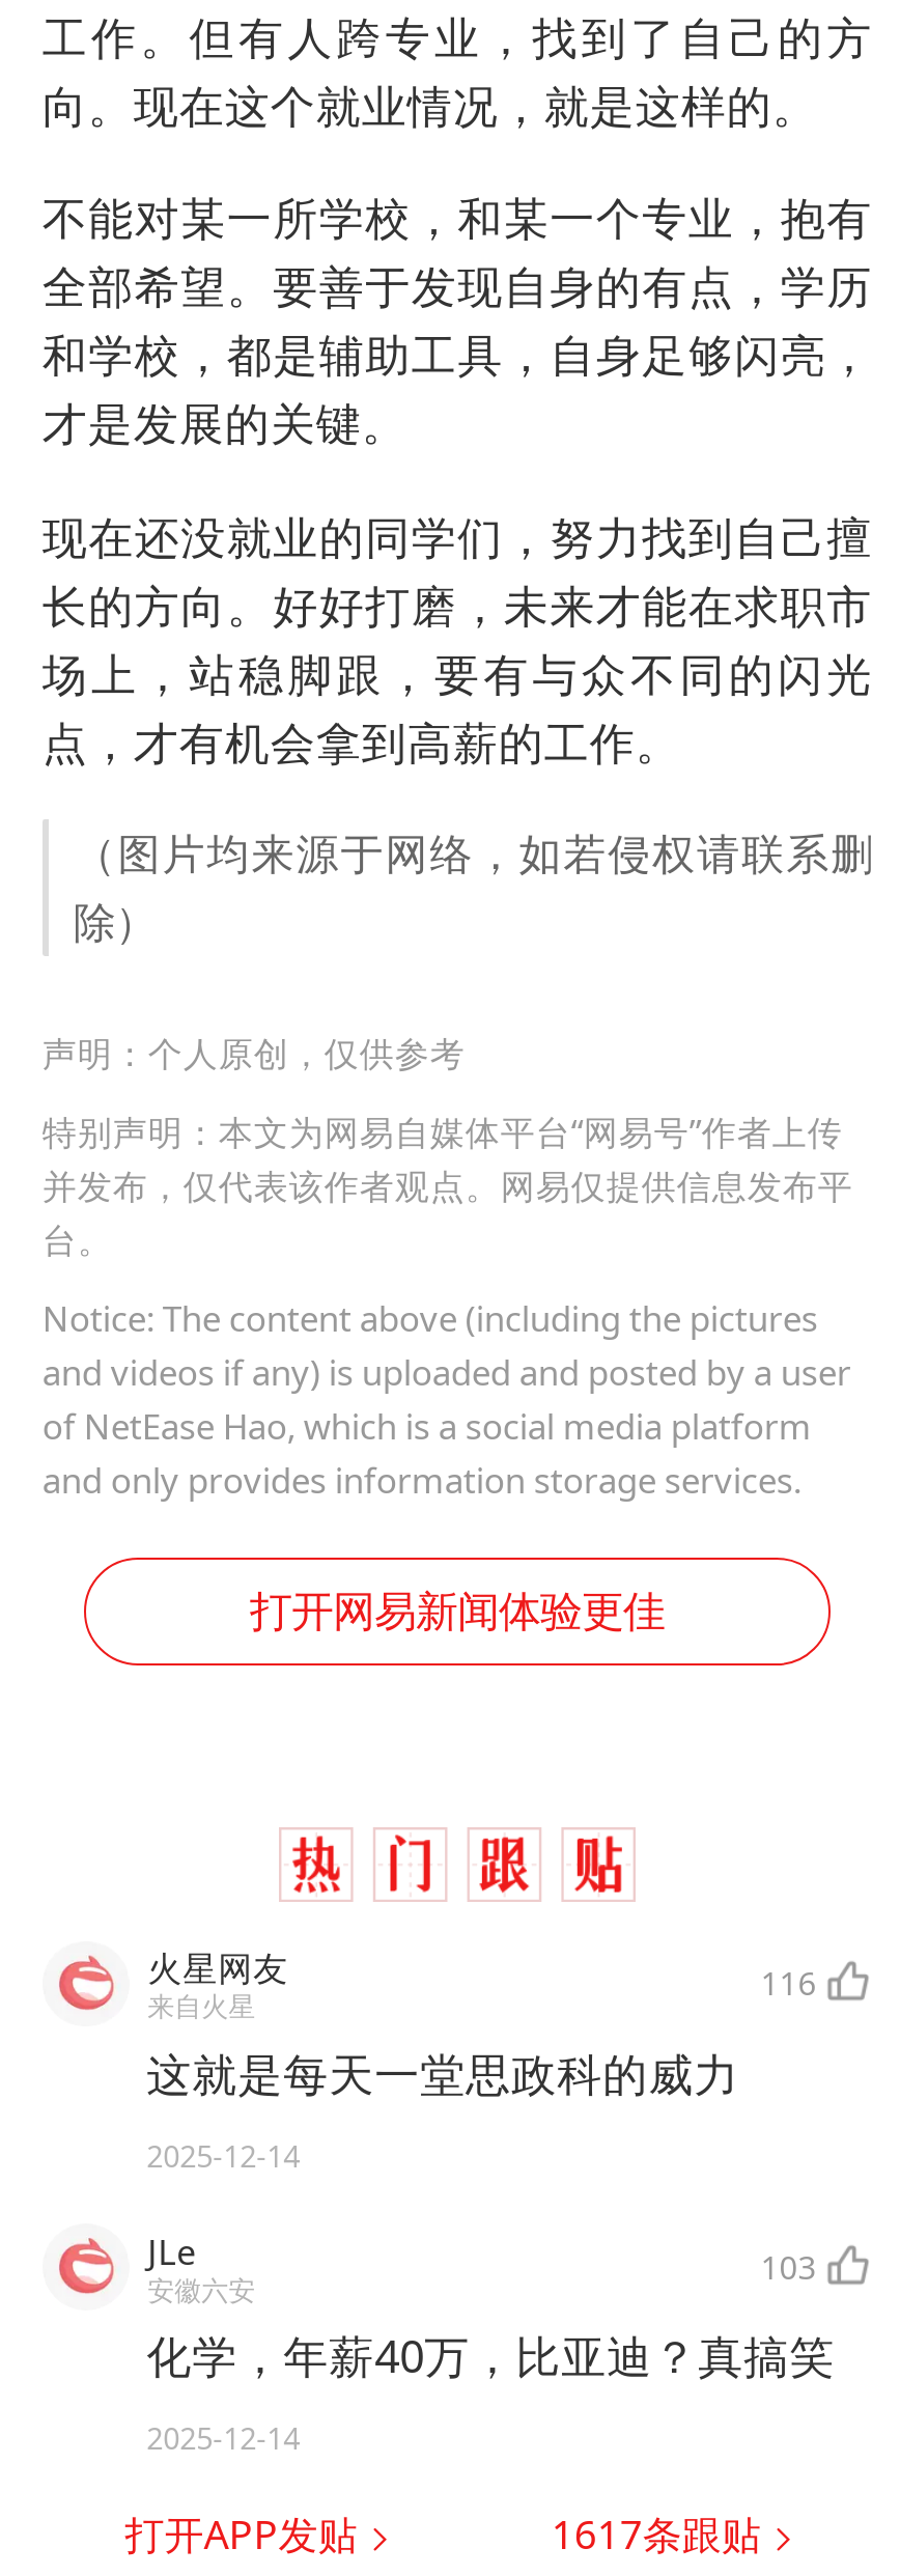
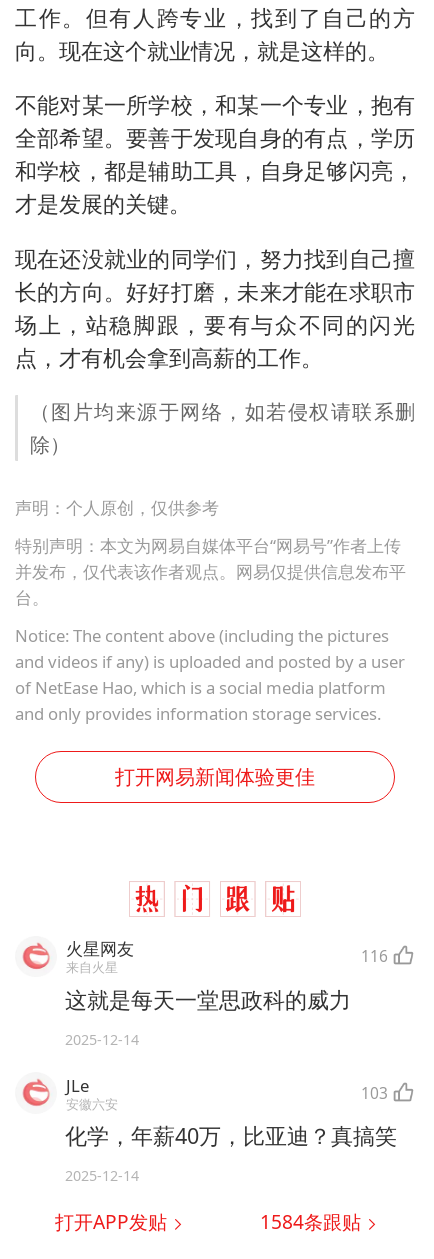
- 1617条跟贴
+ 1584条跟贴
